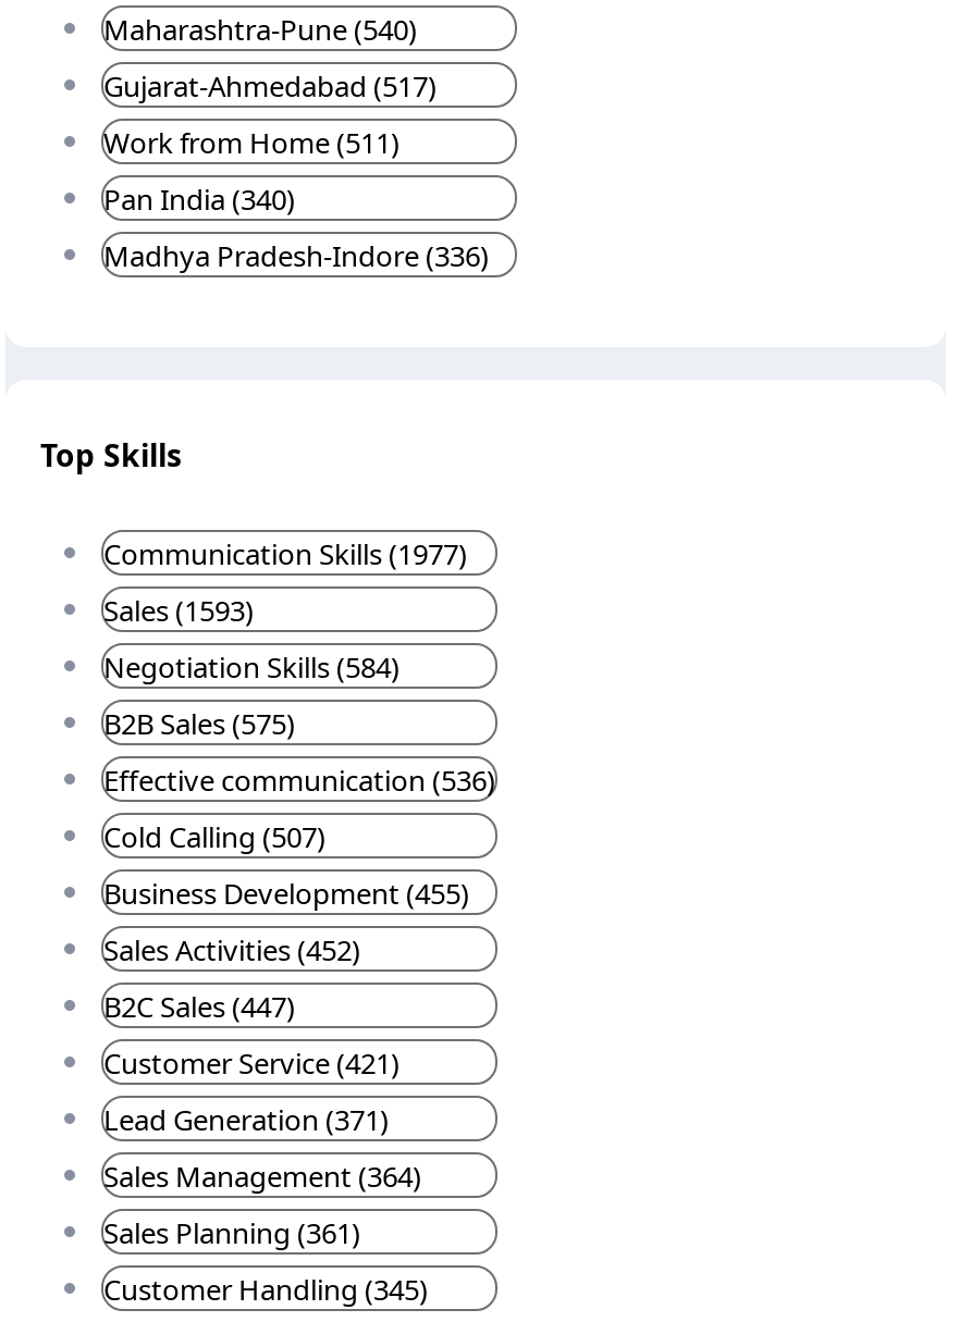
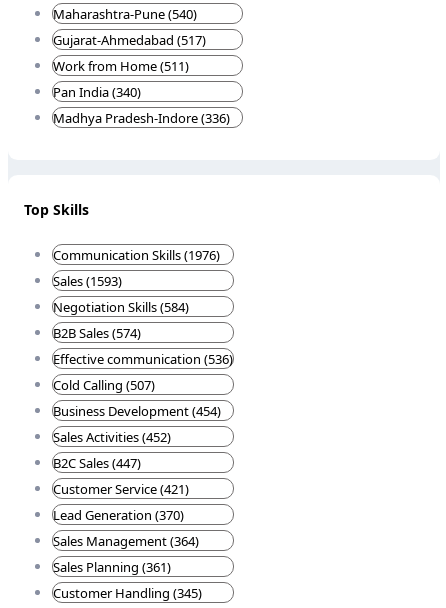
- Communication Skills (1977)
+ Communication Skills (1976)

- B2B Sales (575)
+ B2B Sales (574)

- Business Development (455)
+ Business Development (454)

- Lead Generation (371)
+ Lead Generation (370)
